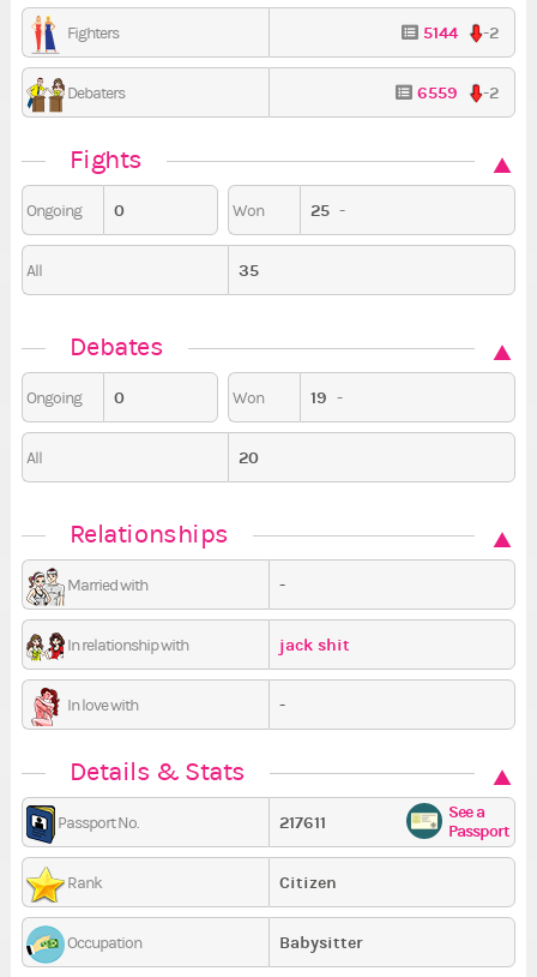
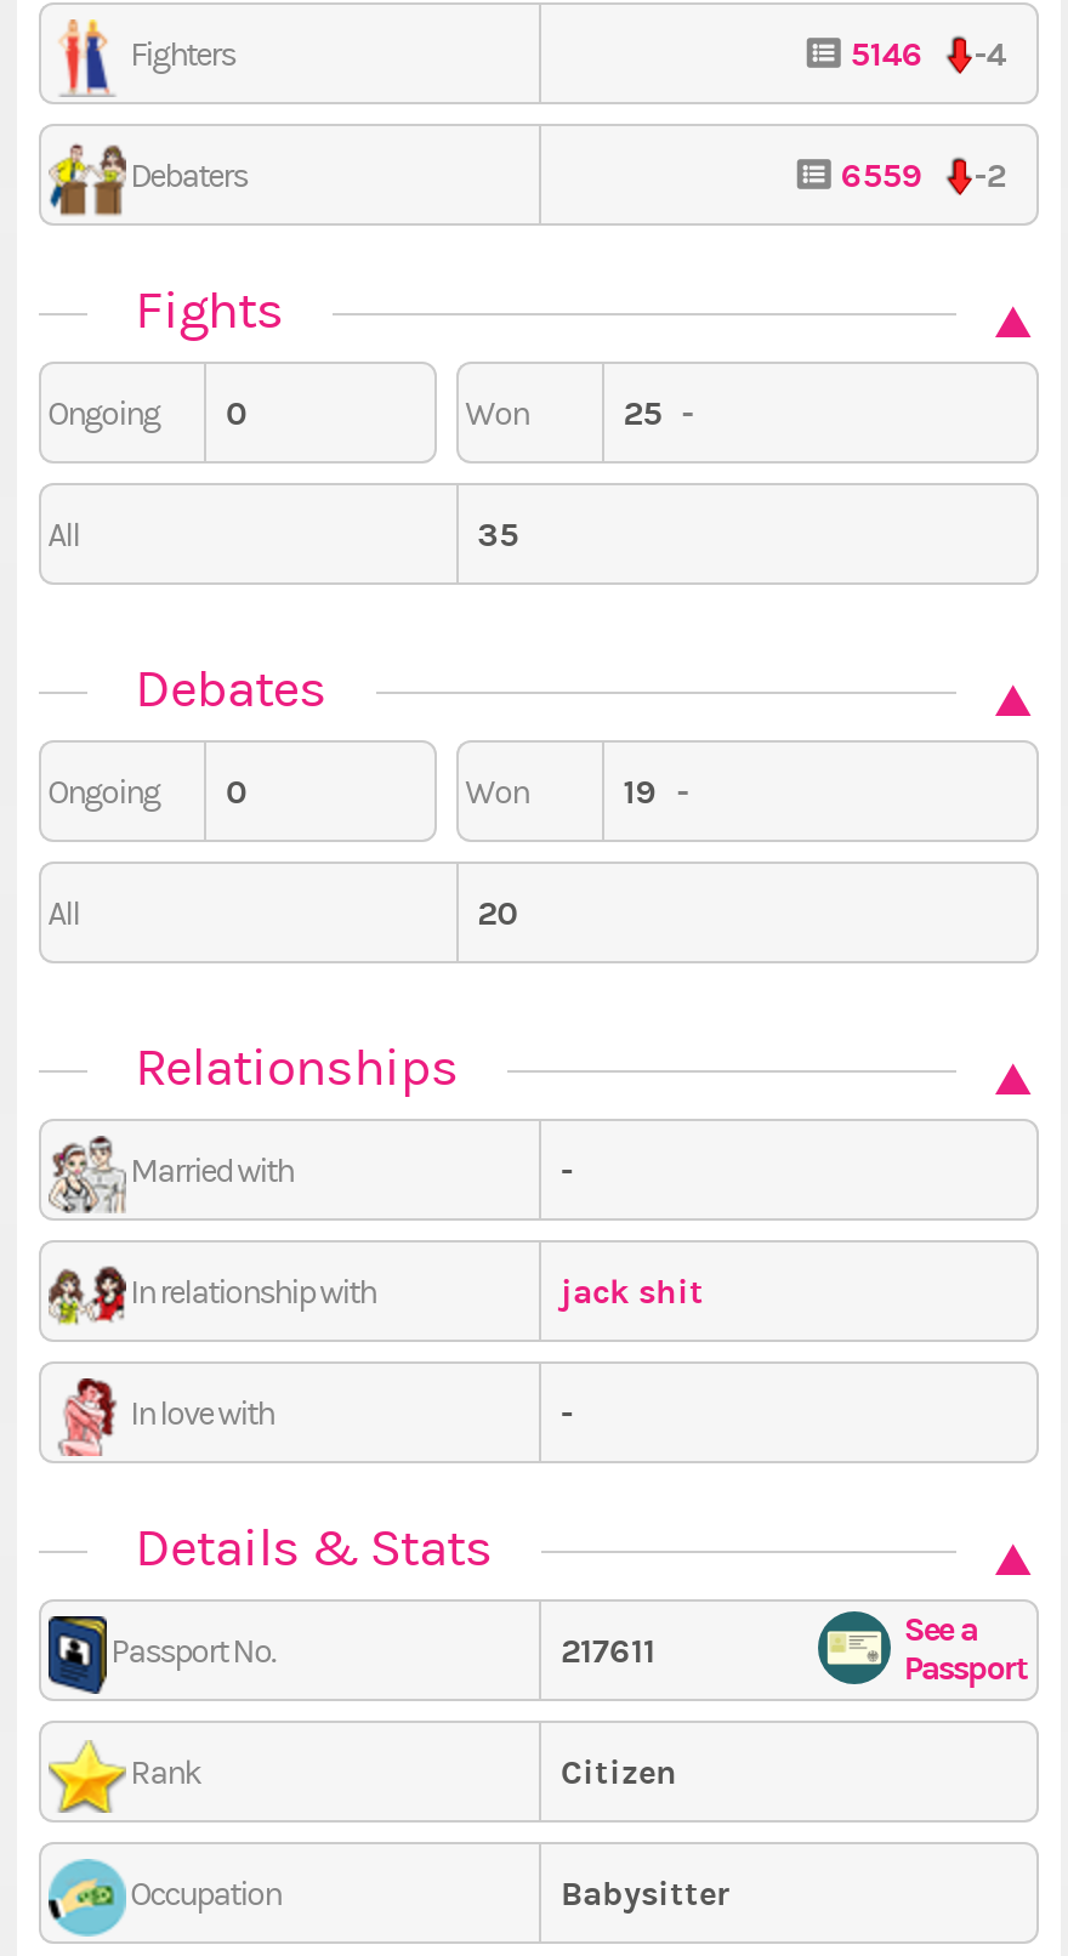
- 5144
+ 5146

- -2
+ -4
